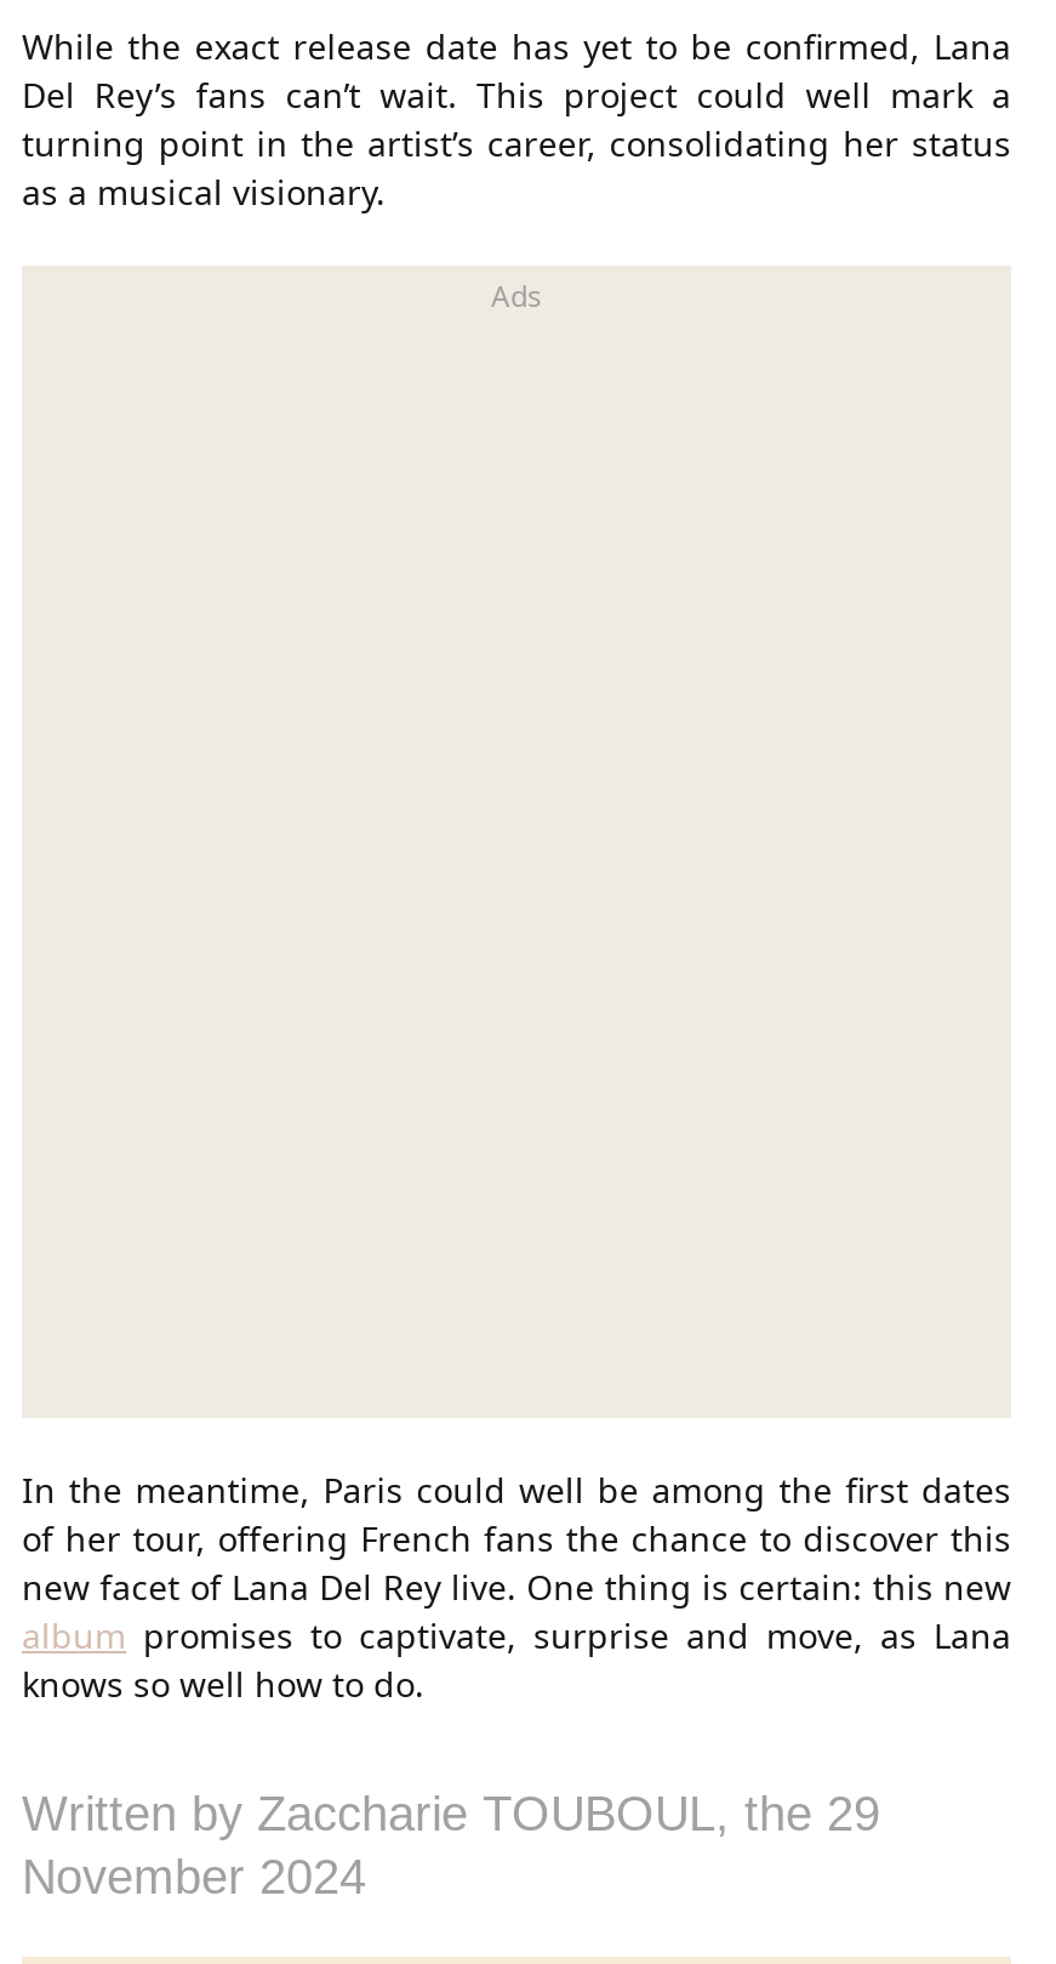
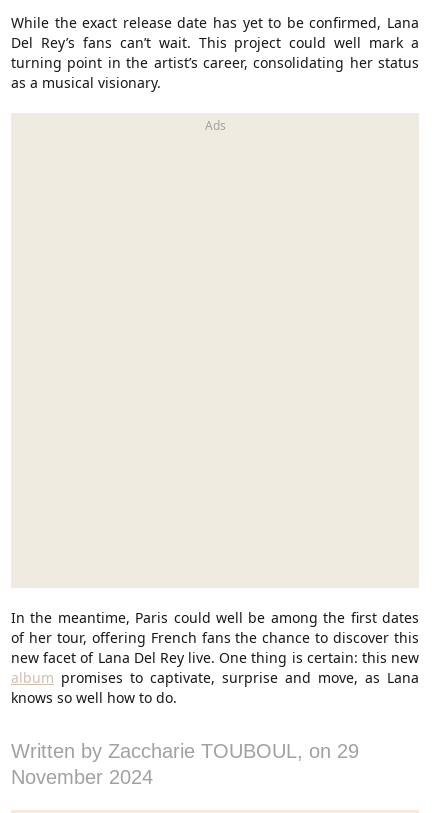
- Written by Zaccharie TOUBOUL, the 29
+ Written by Zaccharie TOUBOUL, on 29
